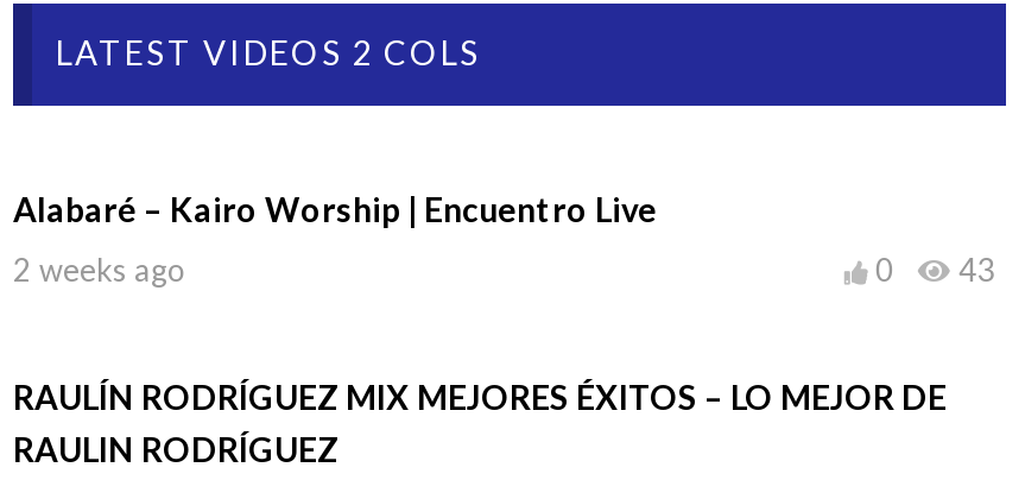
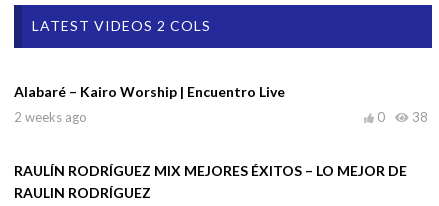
- 0 43
+ 0 38
